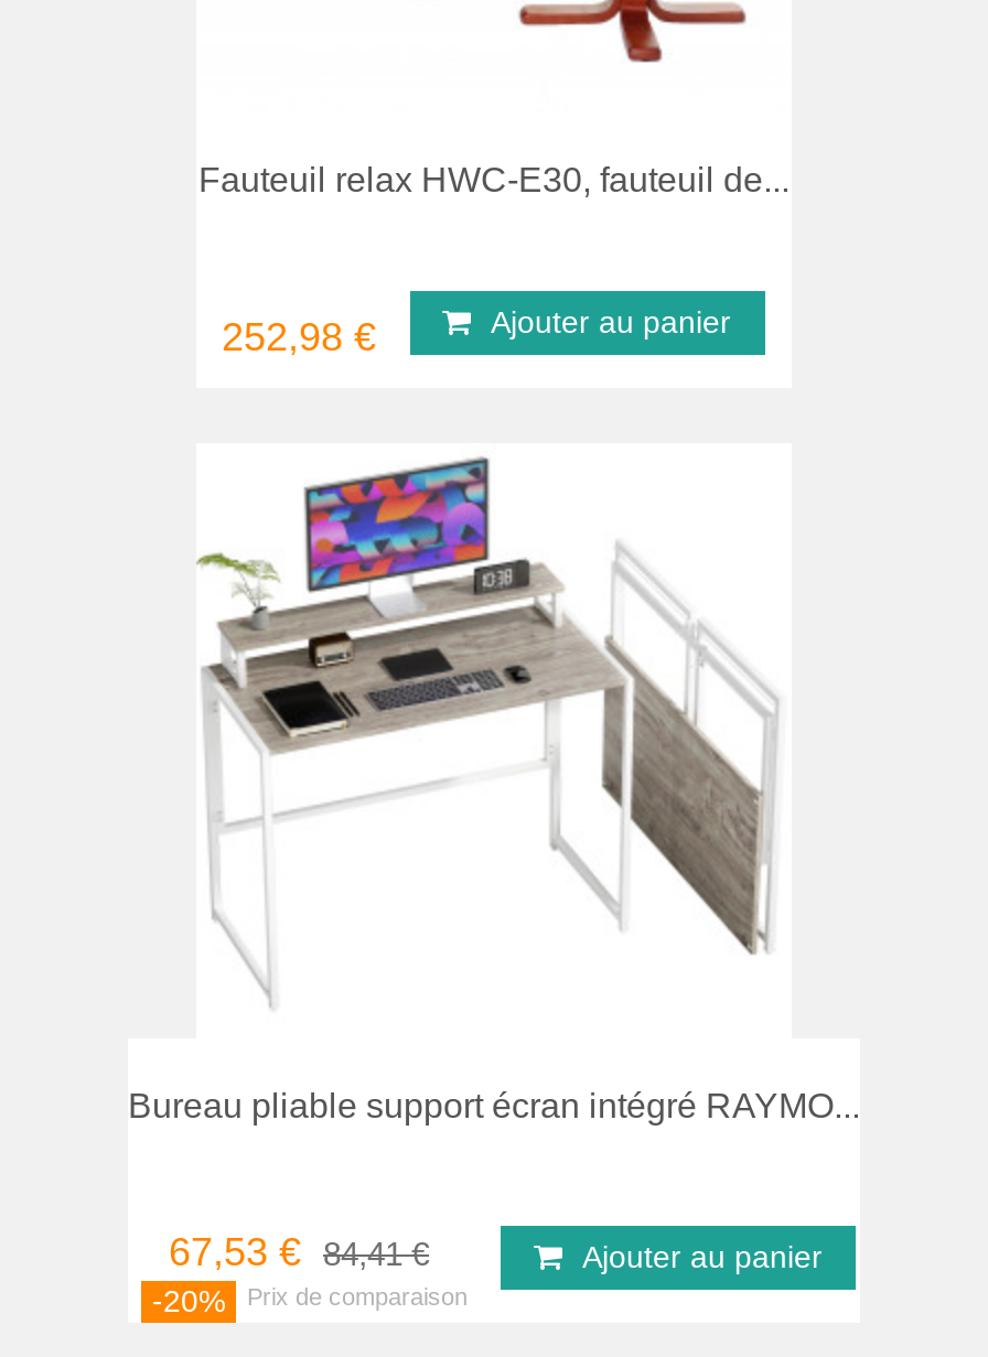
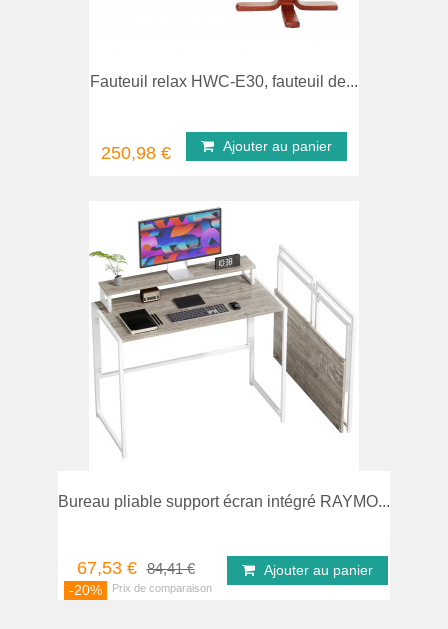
- 252,98 €
+ 250,98 €
